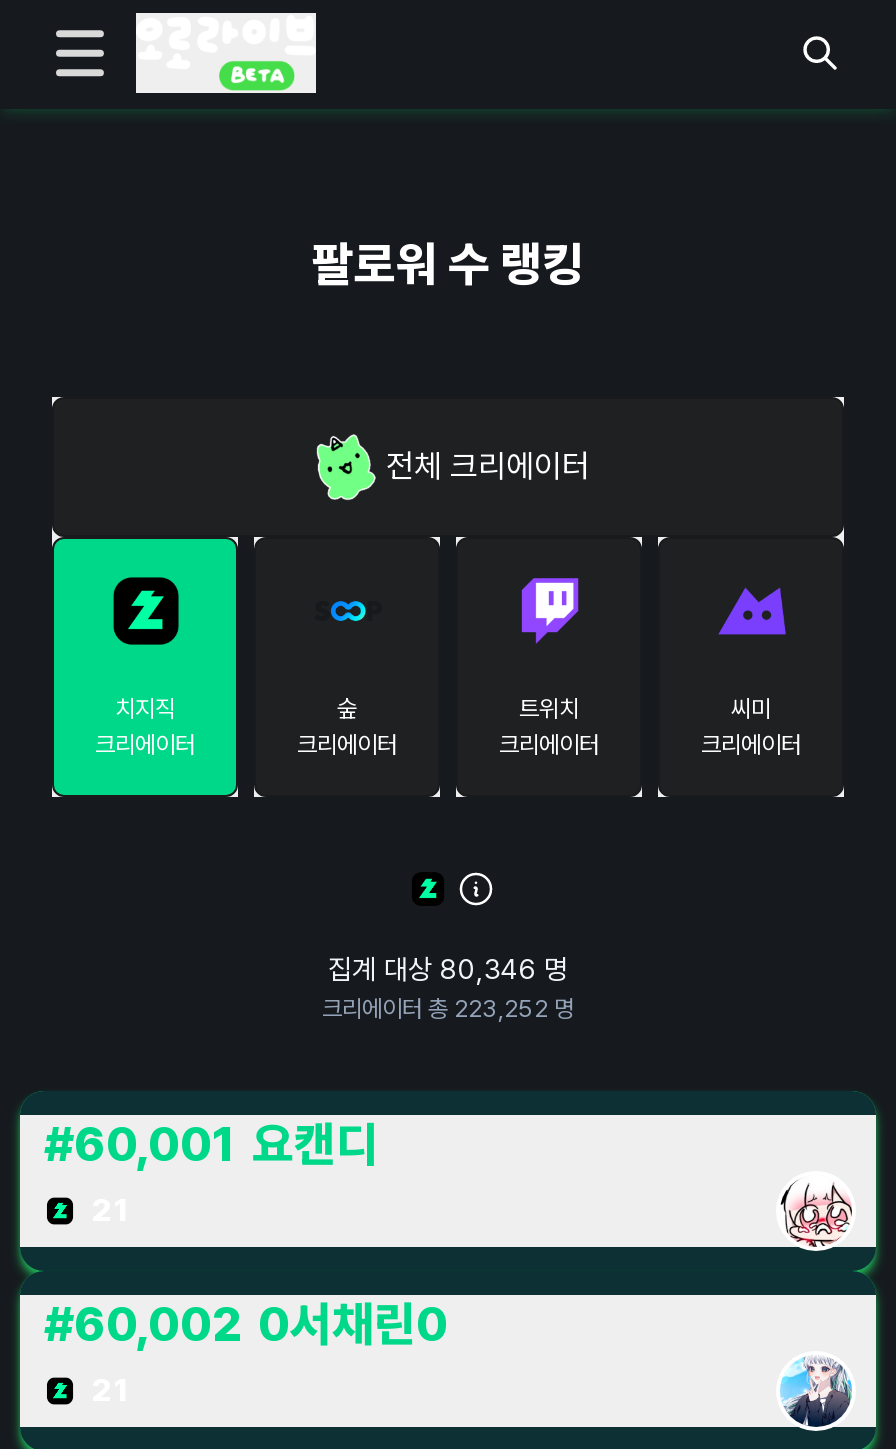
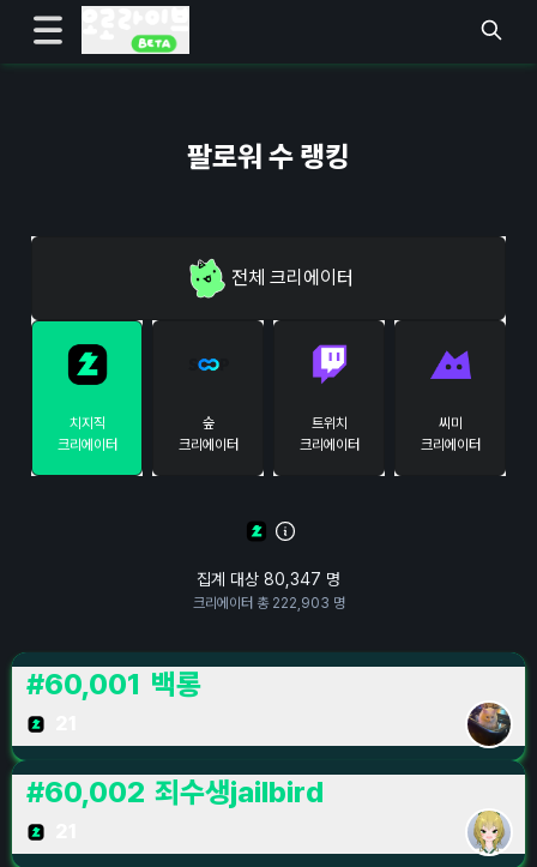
- 집계 대상 80,346 명
- 크리에이터 총 223,252 명
+ 집계 대상 80,347 명
+ 크리에이터 총 222,903 명

- #60,001 요캔디
+ #60,001 백롱

- [image]
+ [image]

- #60,002 0서채린0
+ #60,002 죄수생jailbird

- [image]
+ [image]
